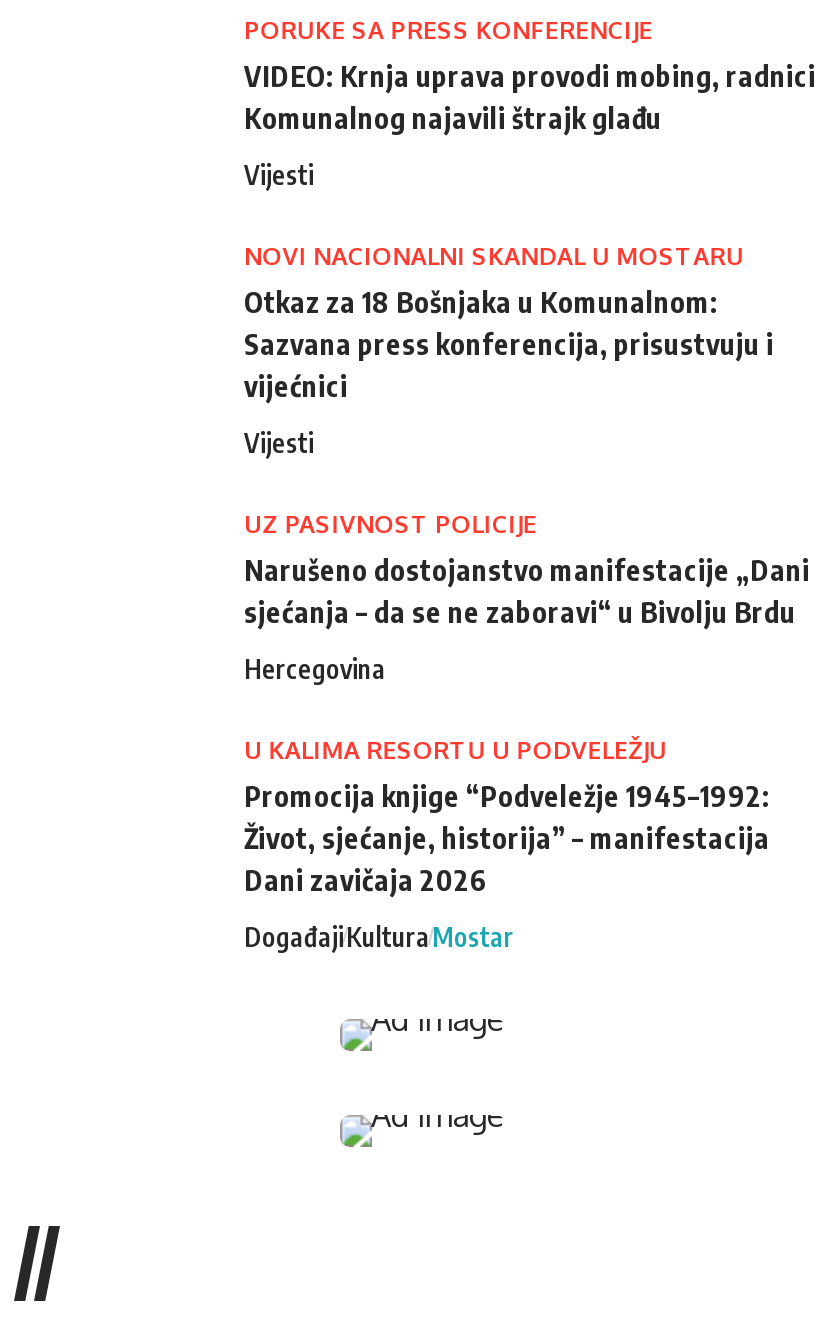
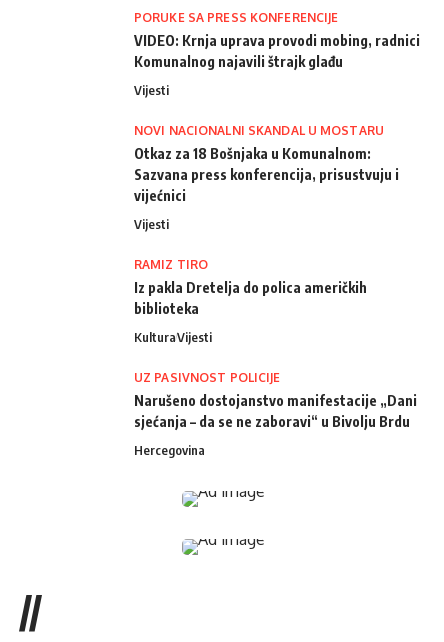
+ RAMIZ TIRO
+ Iz pakla Dretelja do polica američkih
+ biblioteka
+ KulturaVijesti

moved down: UZ PASIVNOST POLICIJE | Narušeno dostojanstvo manifestacije „Dani | sjećanja – da se ne zaboravi“ u Bivolju Brdu | Hercegovina

- U KALIMA RESORTU U PODVELEŽJU
- Promocija knjige “Podveležje 1945–1992:
- Život, sjećanje, historija” – manifestacija
- Dani zavičaja 2026
- DogađajiKultura Mostar
